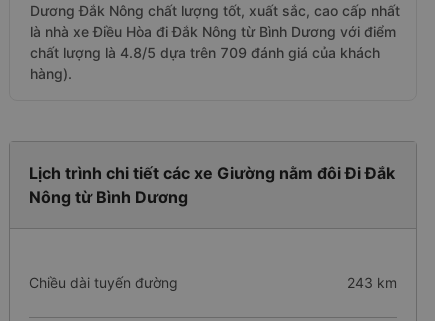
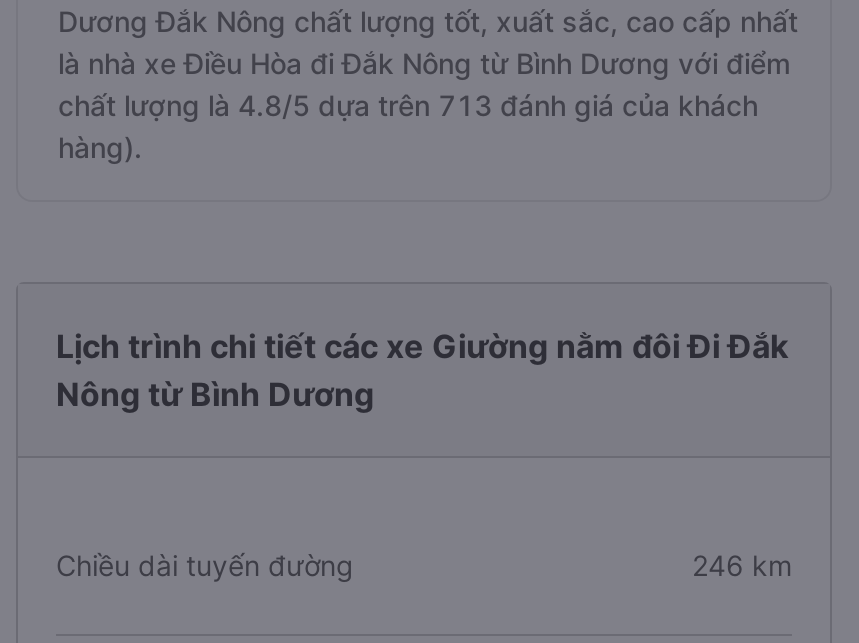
- chất lượng là 4.8/5 dựa trên 709 đánh giá của khách
+ chất lượng là 4.8/5 dựa trên 713 đánh giá của khách

- 243 km
+ 246 km
